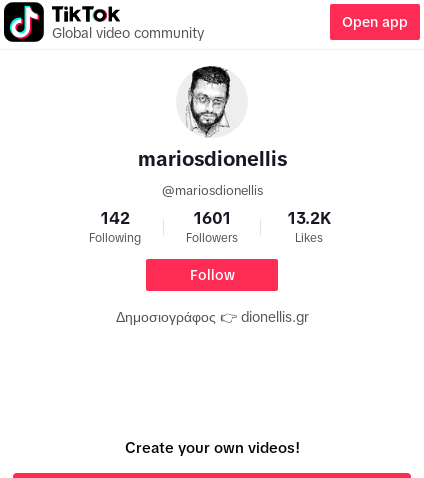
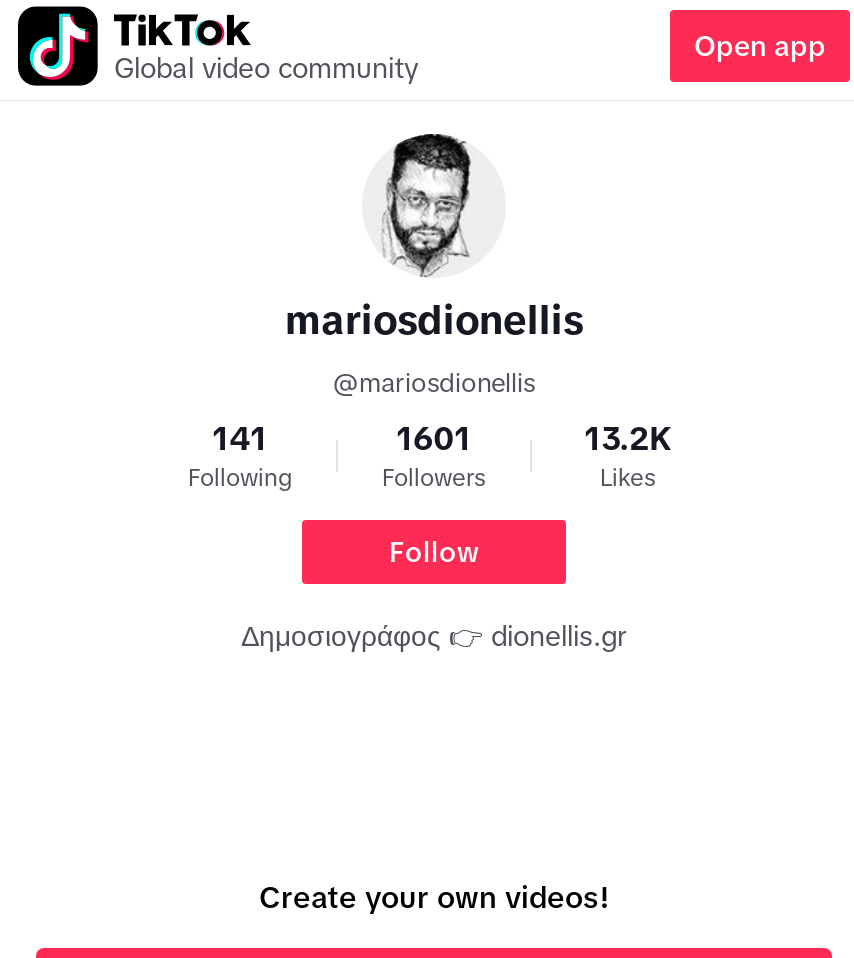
- 142
+ 141
